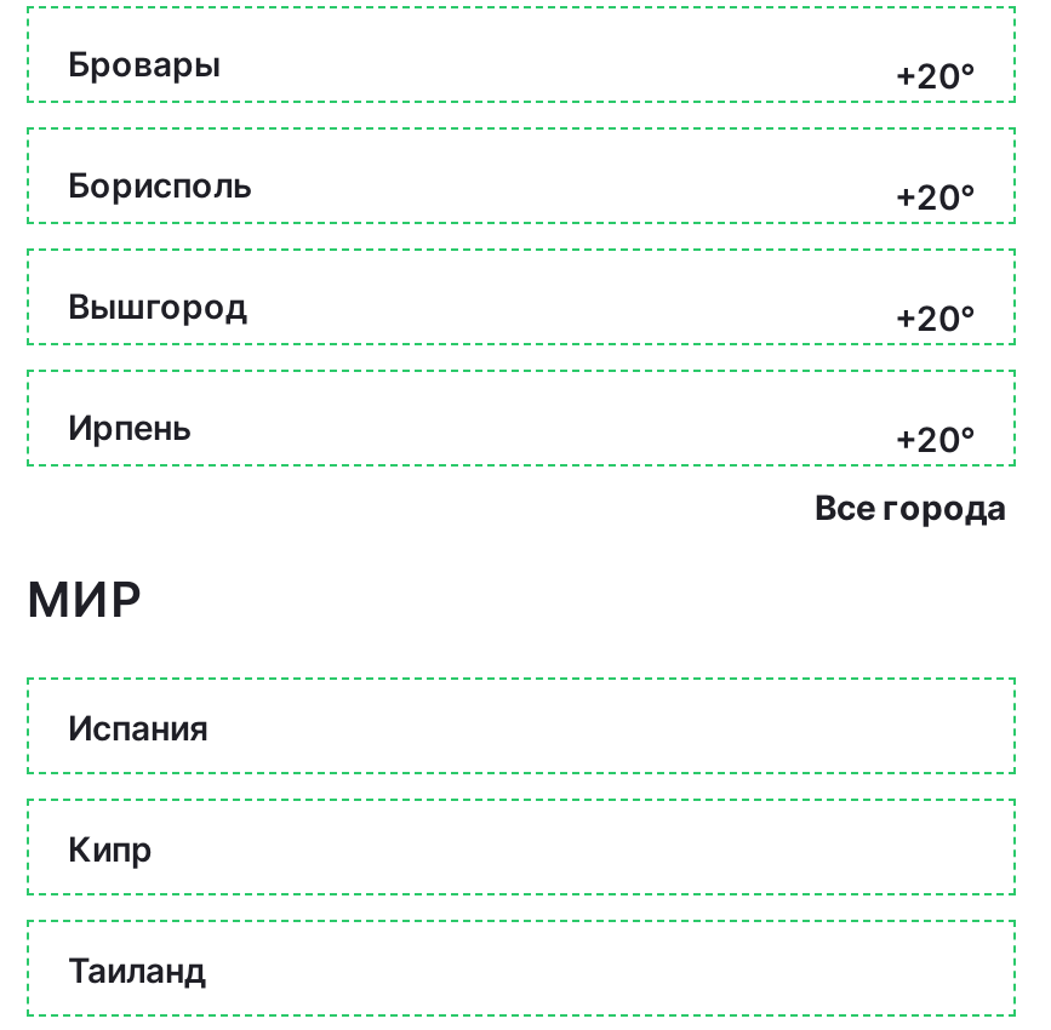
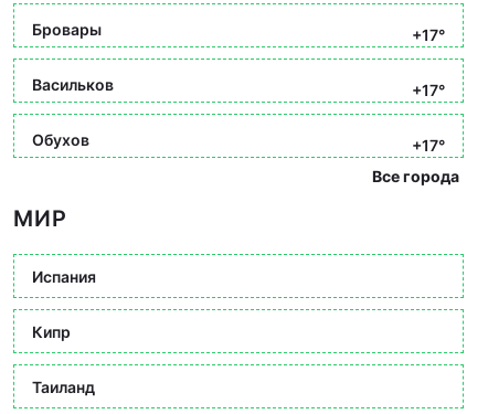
- +20°
- Борисполь
- +20°
- Вышгород
- +20°
- Ирпень
- +20°
+ +17°
+ Васильков
+ +17°
+ Обухов
+ +17°
